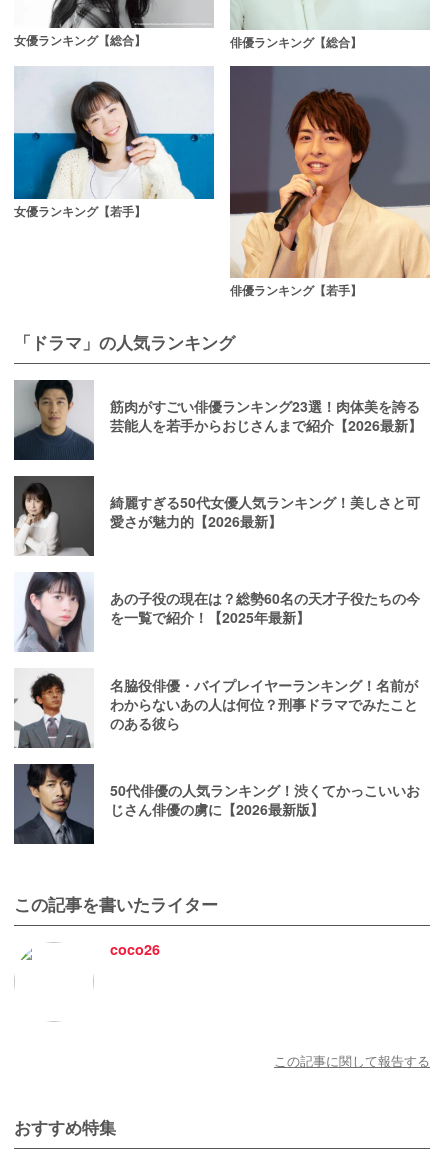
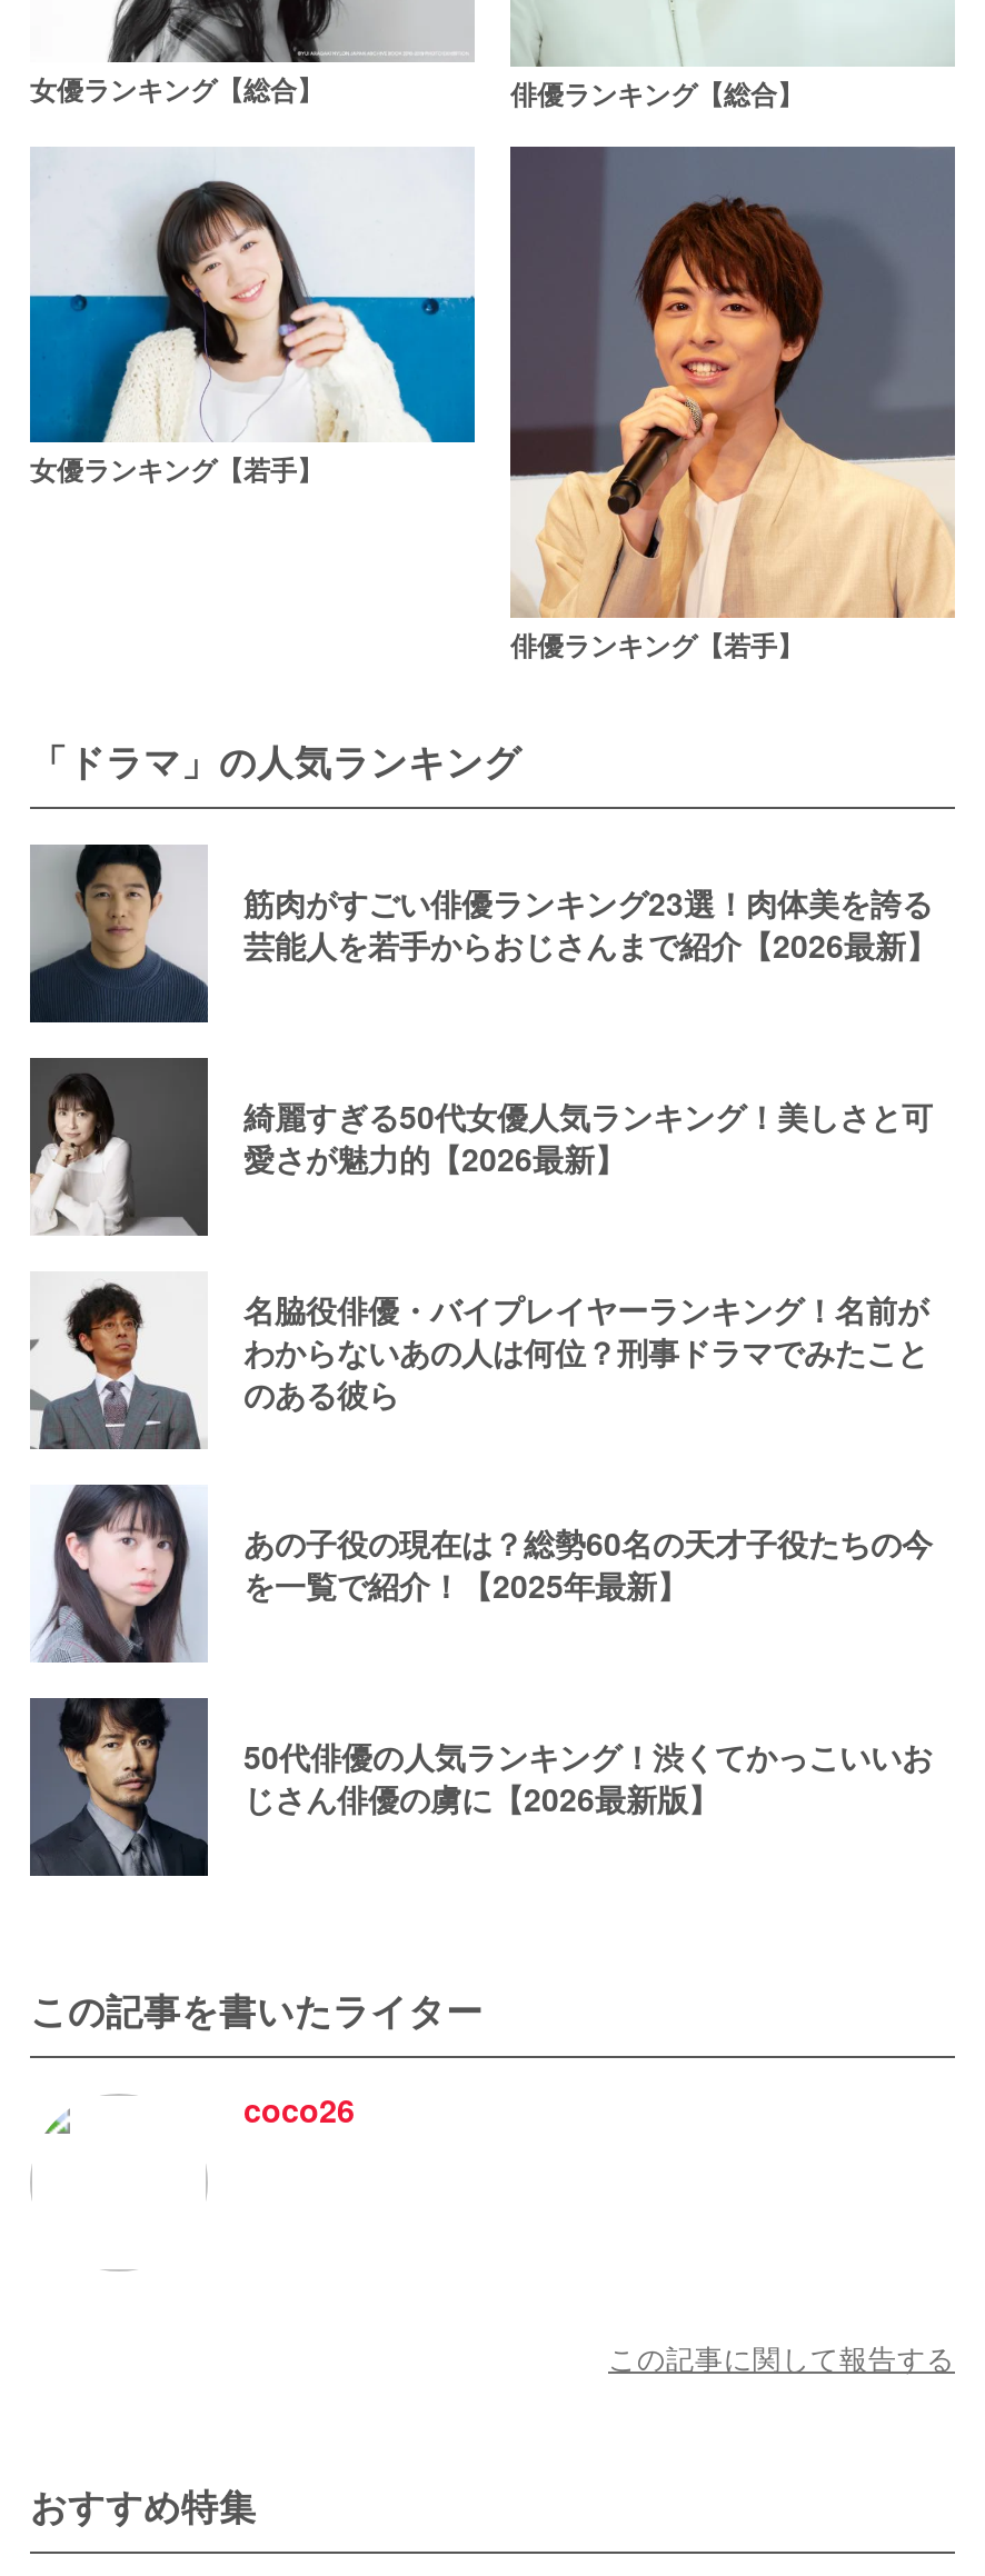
moved down: [image] | あの子役の現在は？総勢60名の天才子役たちの今 | を一覧で紹介！【2025年最新】

moved up: [image] | 名脇役俳優・バイプレイヤーランキング！名前が | わからないあの人は何位？刑事ドラマでみたこと | のある彼ら
